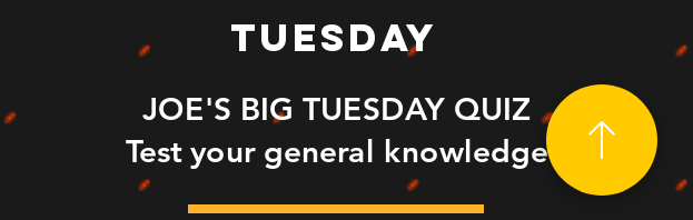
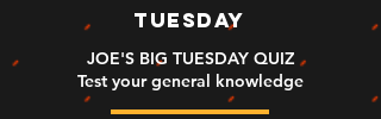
- [image]
